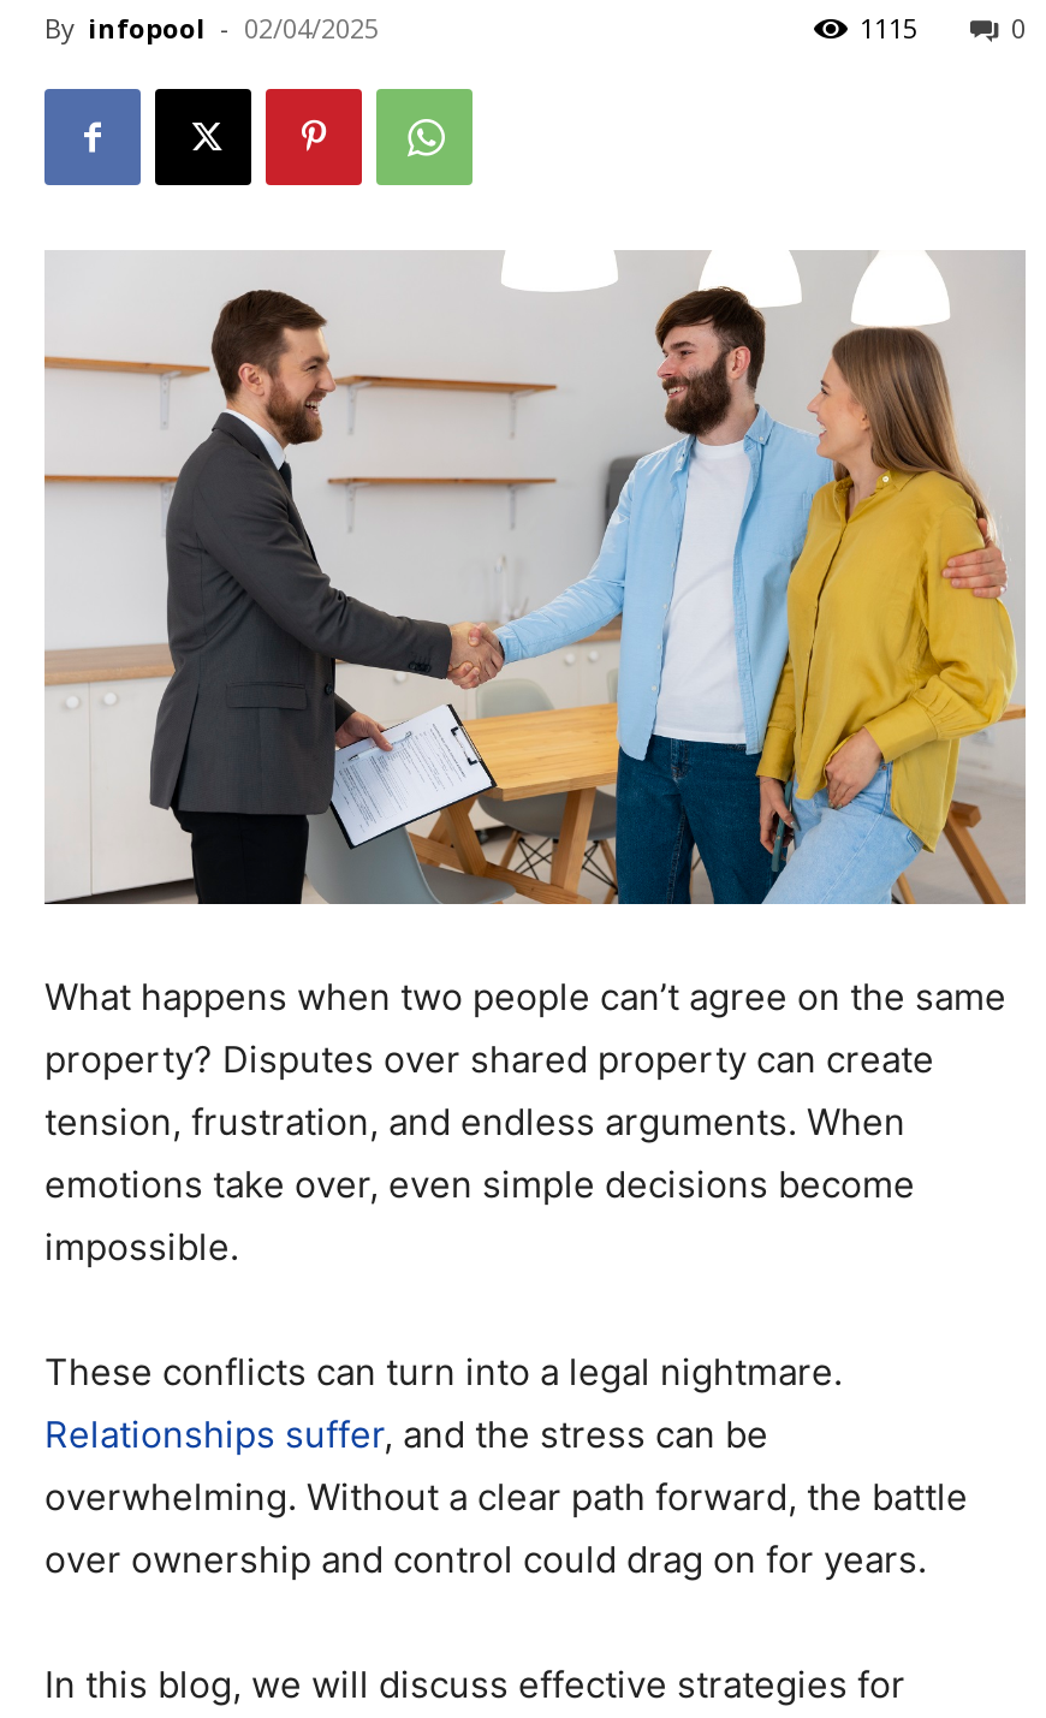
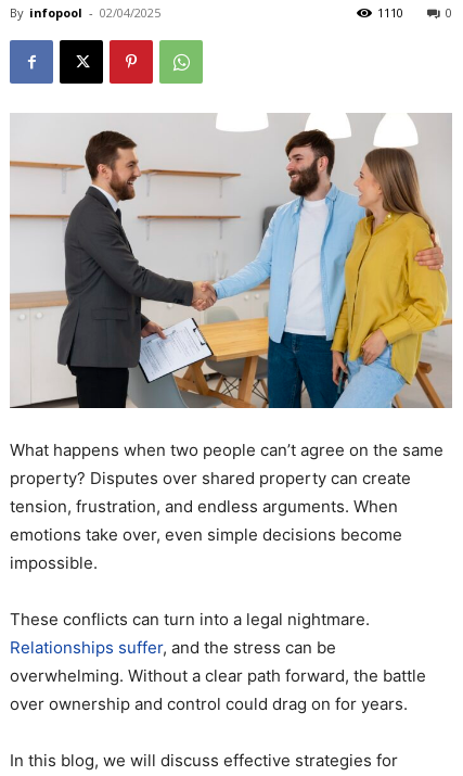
- 1115
+ 1110
